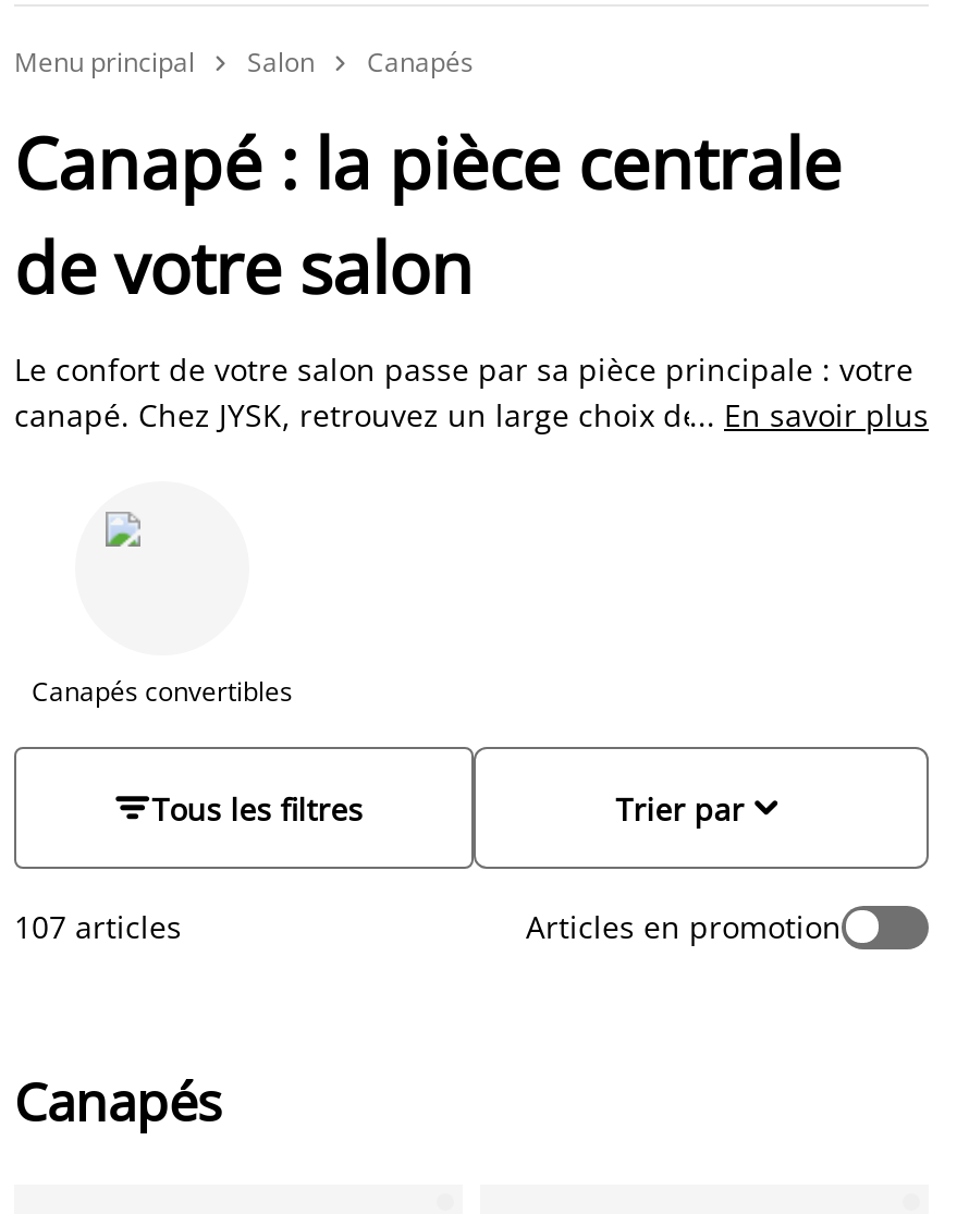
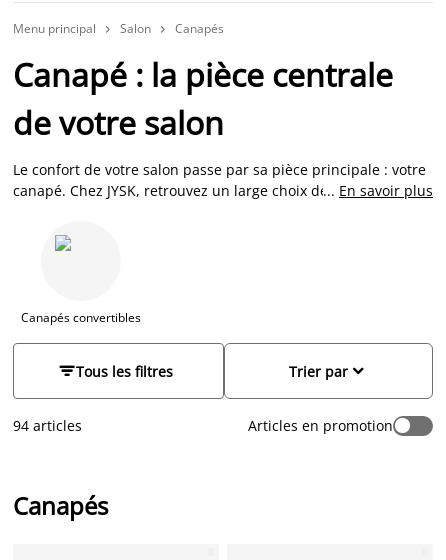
- 107 articles
+ 94 articles
